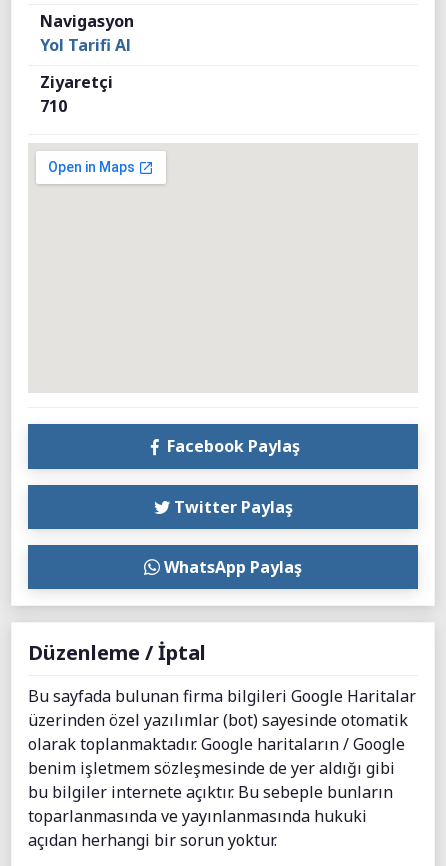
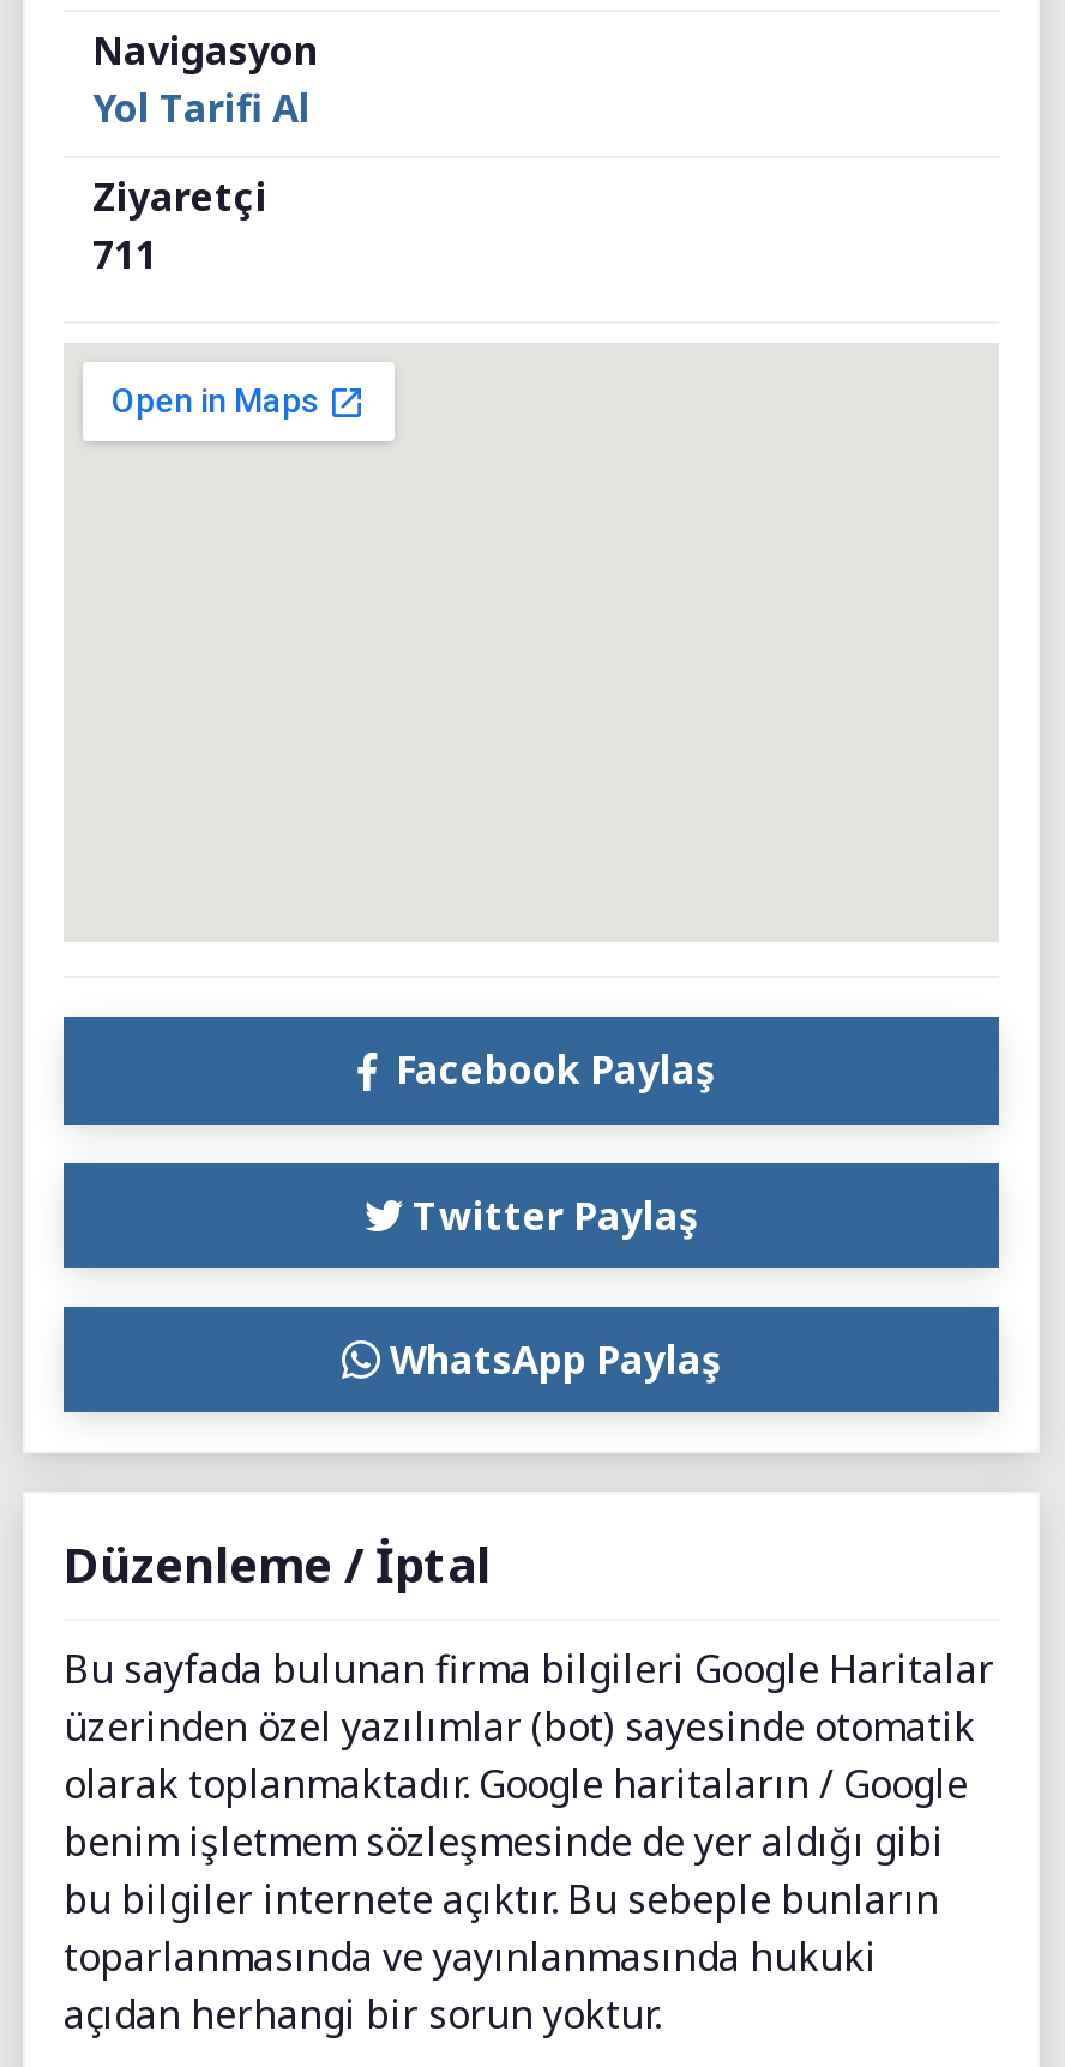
- 710
+ 711
